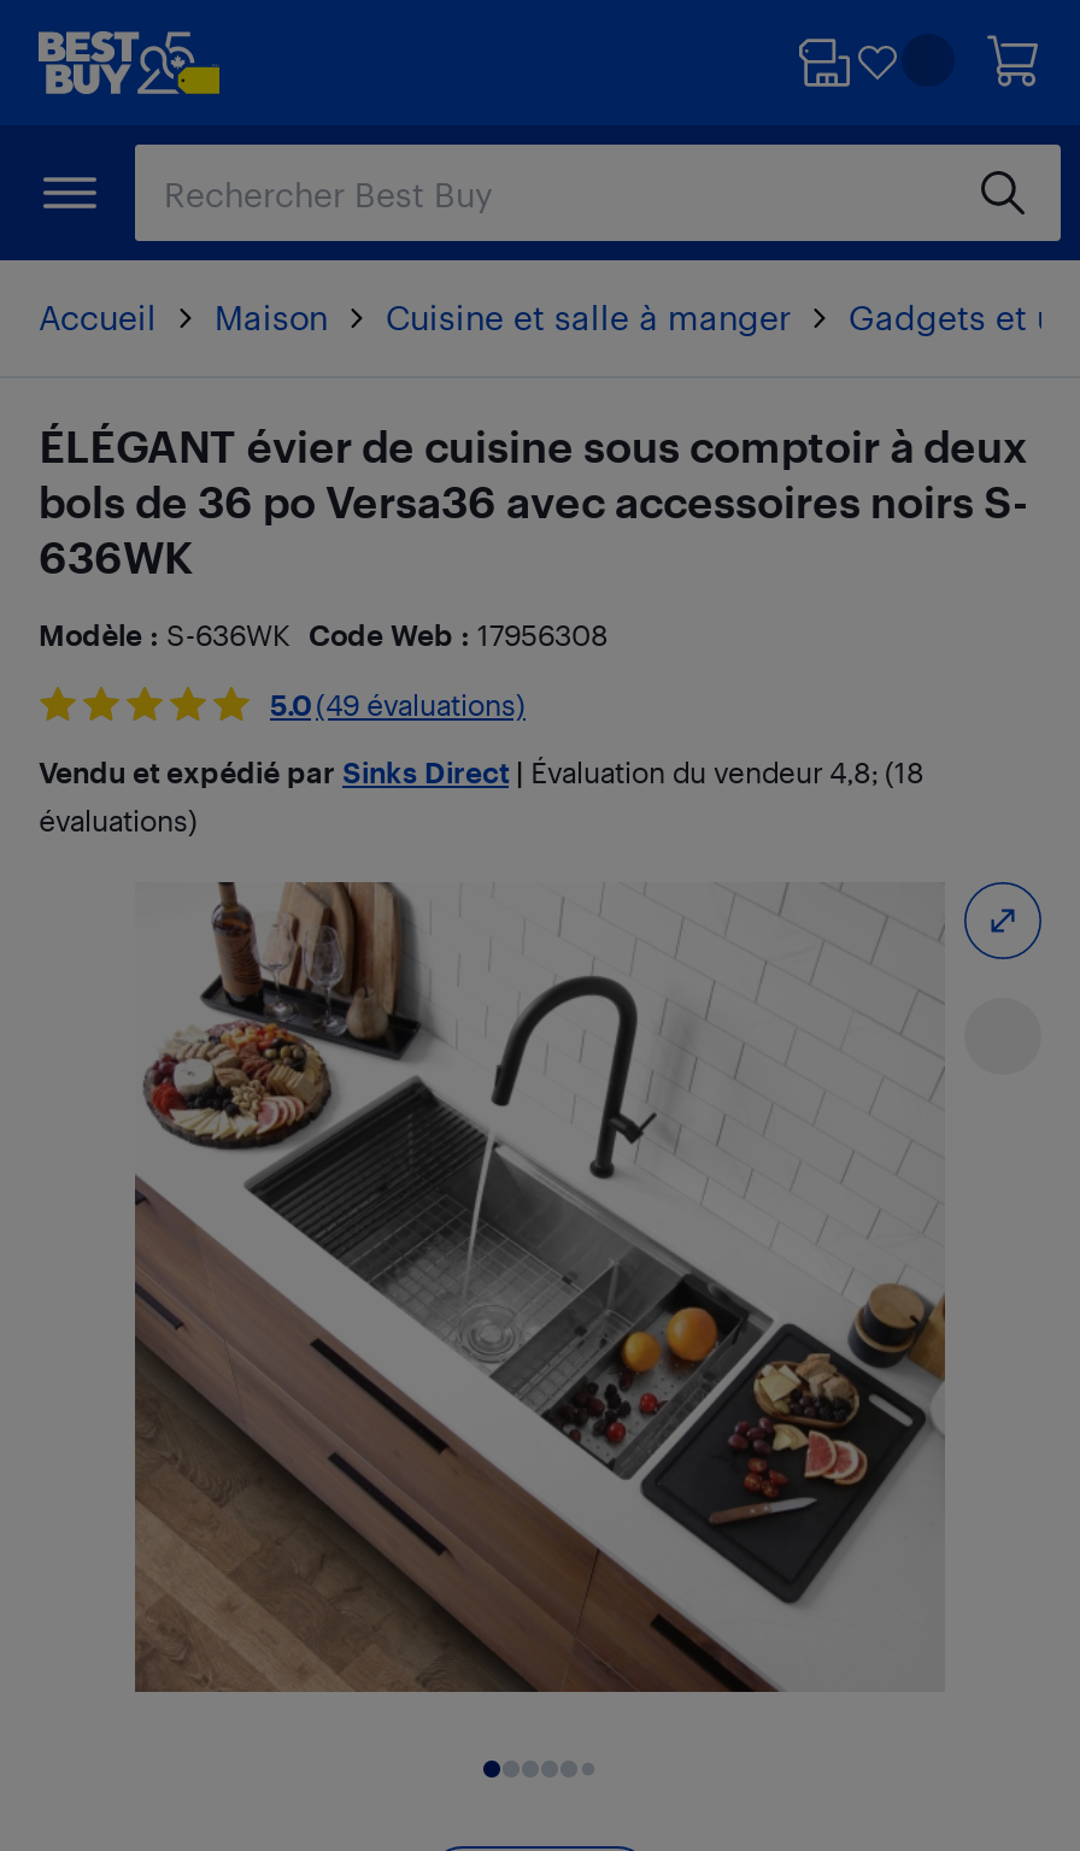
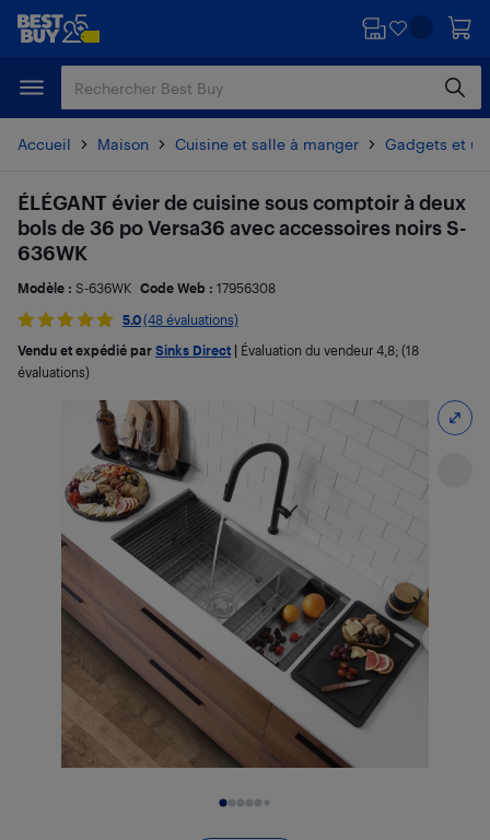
- 5.0 (49 évaluations)
+ 5.0 (48 évaluations)
